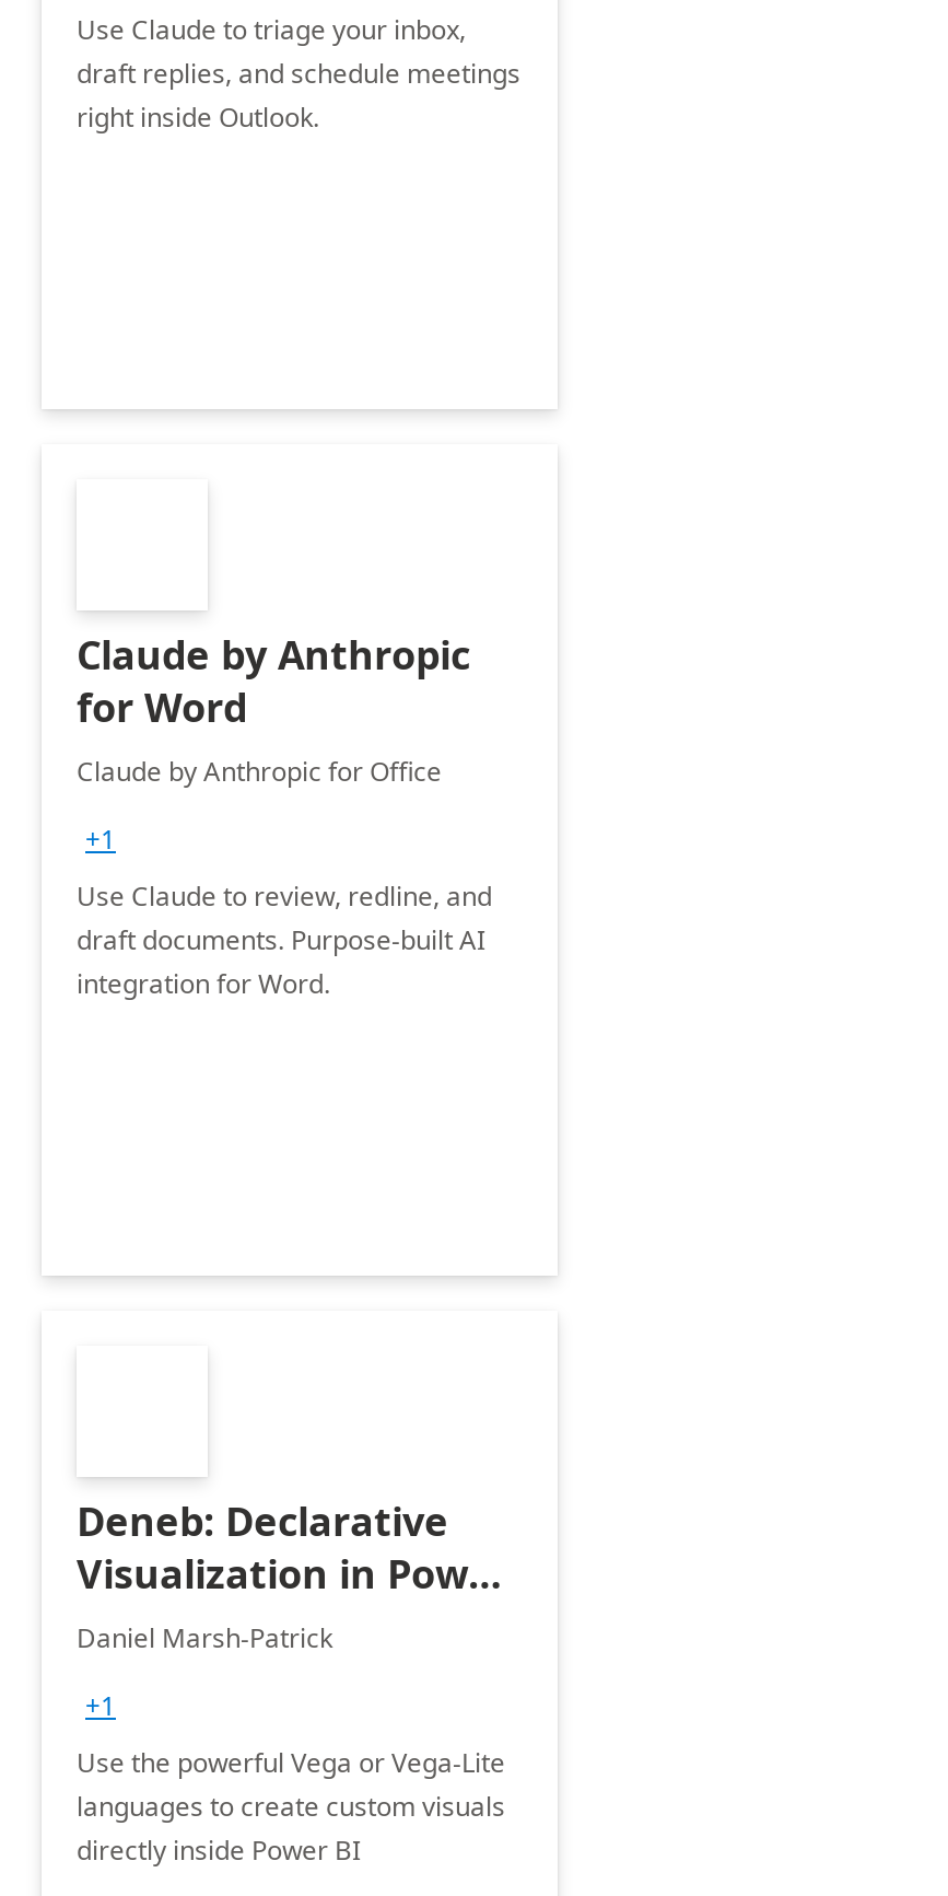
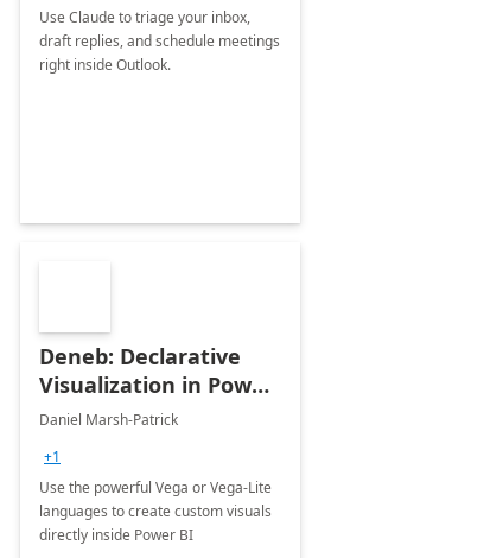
- Claude by Anthropic
- for Word
- Claude by Anthropic for Office
- +1
- Use Claude to review, redline, and
- draft documents. Purpose-built AI
- integration for Word.
